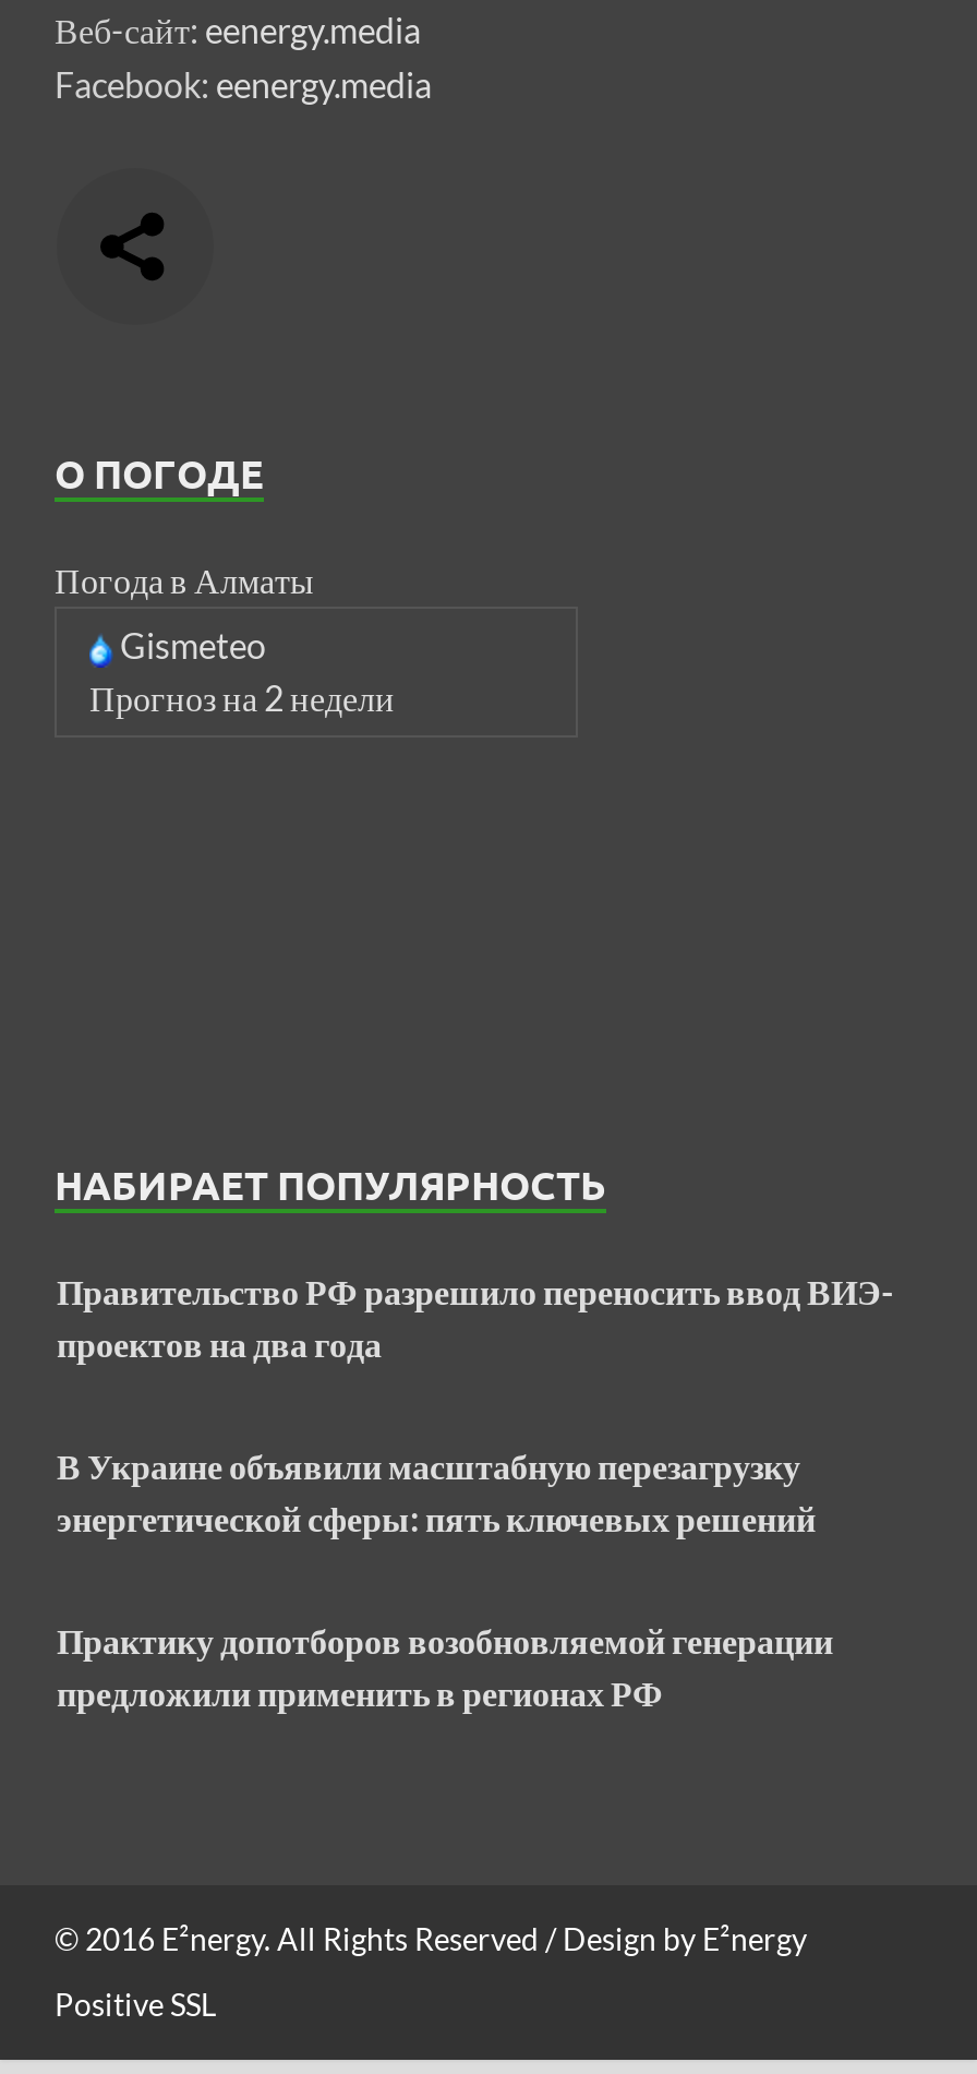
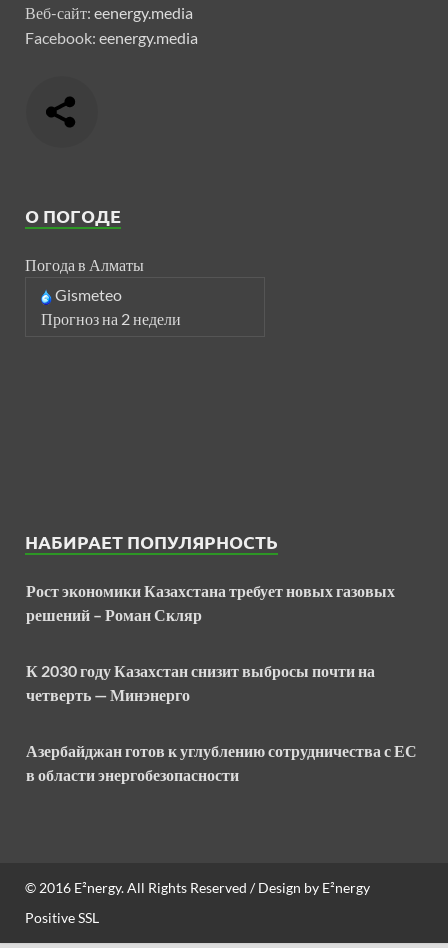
- Правительство РФ разрешило переносить ввод ВИЭ-
- проектов на два года
+ Рост экономики Казахстана требует новых газовых
+ решений – Роман Скляр

- В Украине объявили масштабную перезагрузку
- энергетической сферы: пять ключевых решений
+ К 2030 году Казахстан снизит выбросы почти на
+ четверть — Минэнерго

- Практику допотборов возобновляемой генерации
- предложили применить в регионах РФ
+ Азербайджан готов к углублению сотрудничества с ЕС
+ в области энергобезопасности
